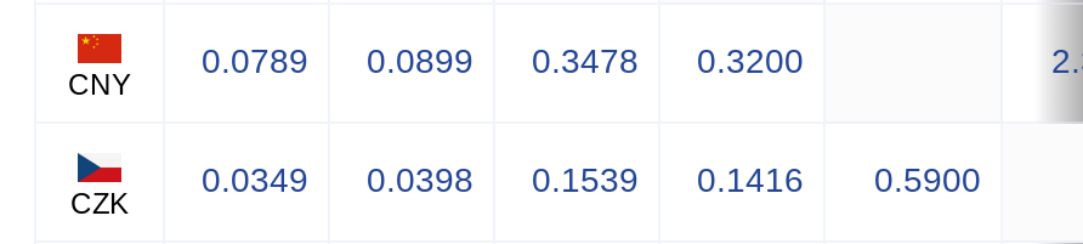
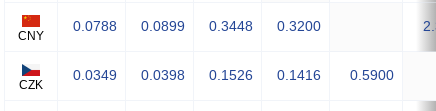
- 0.0789
+ 0.0788

- 0.3478
+ 0.3448

- 0.0349 0.0398 0.1539 0.1416 0.5900
+ 0.0349 0.0398 0.1526 0.1416 0.5900
